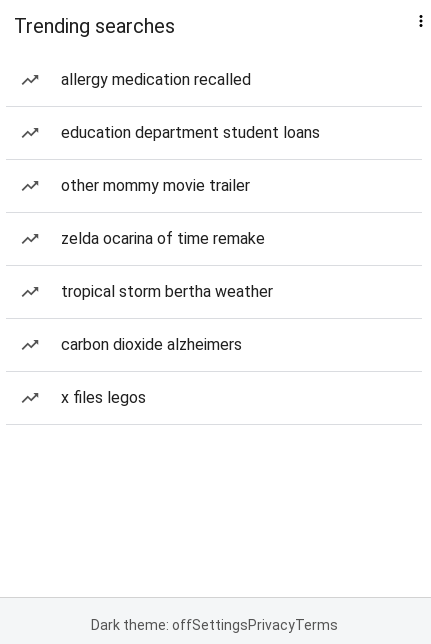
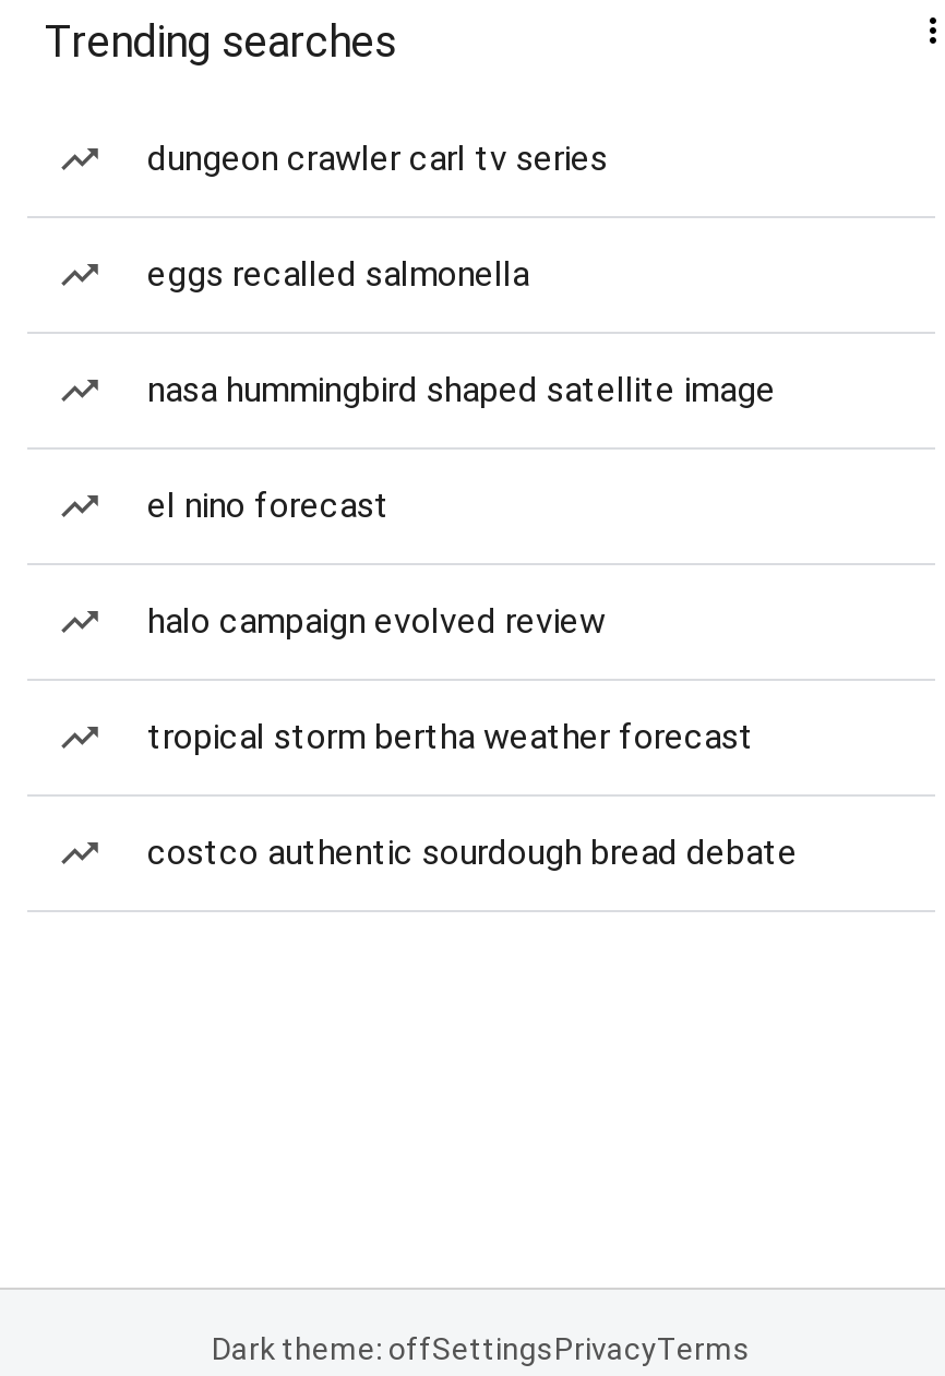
- allergy medication recalled
+ dungeon crawler carl tv series

- education department student loans
+ eggs recalled salmonella

- other mommy movie trailer
+ nasa hummingbird shaped satellite image

- zelda ocarina of time remake
+ el nino forecast

- tropical storm bertha weather
+ halo campaign evolved review

- carbon dioxide alzheimers
+ tropical storm bertha weather forecast

- x files legos
+ costco authentic sourdough bread debate
